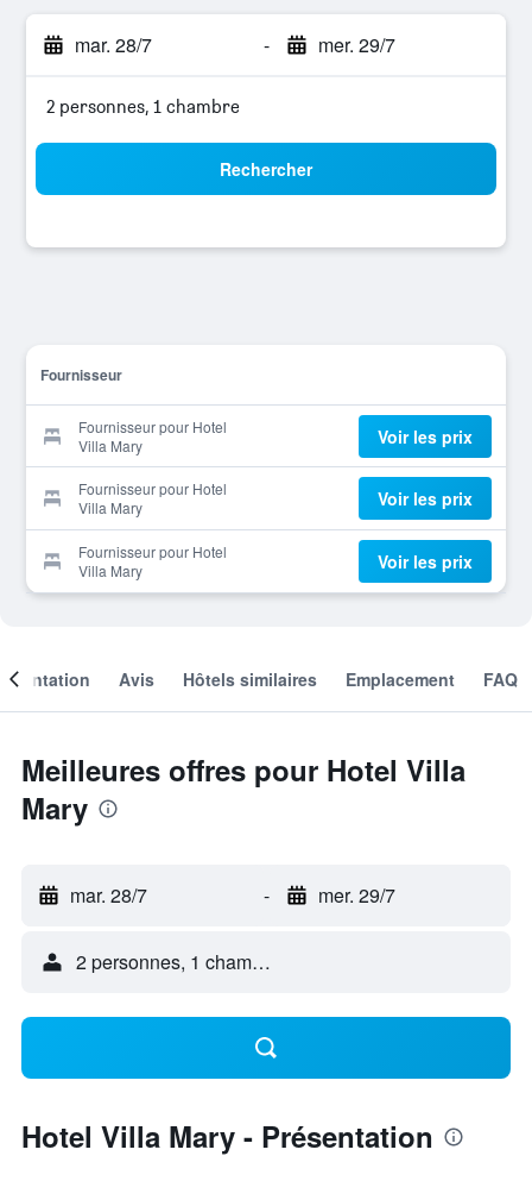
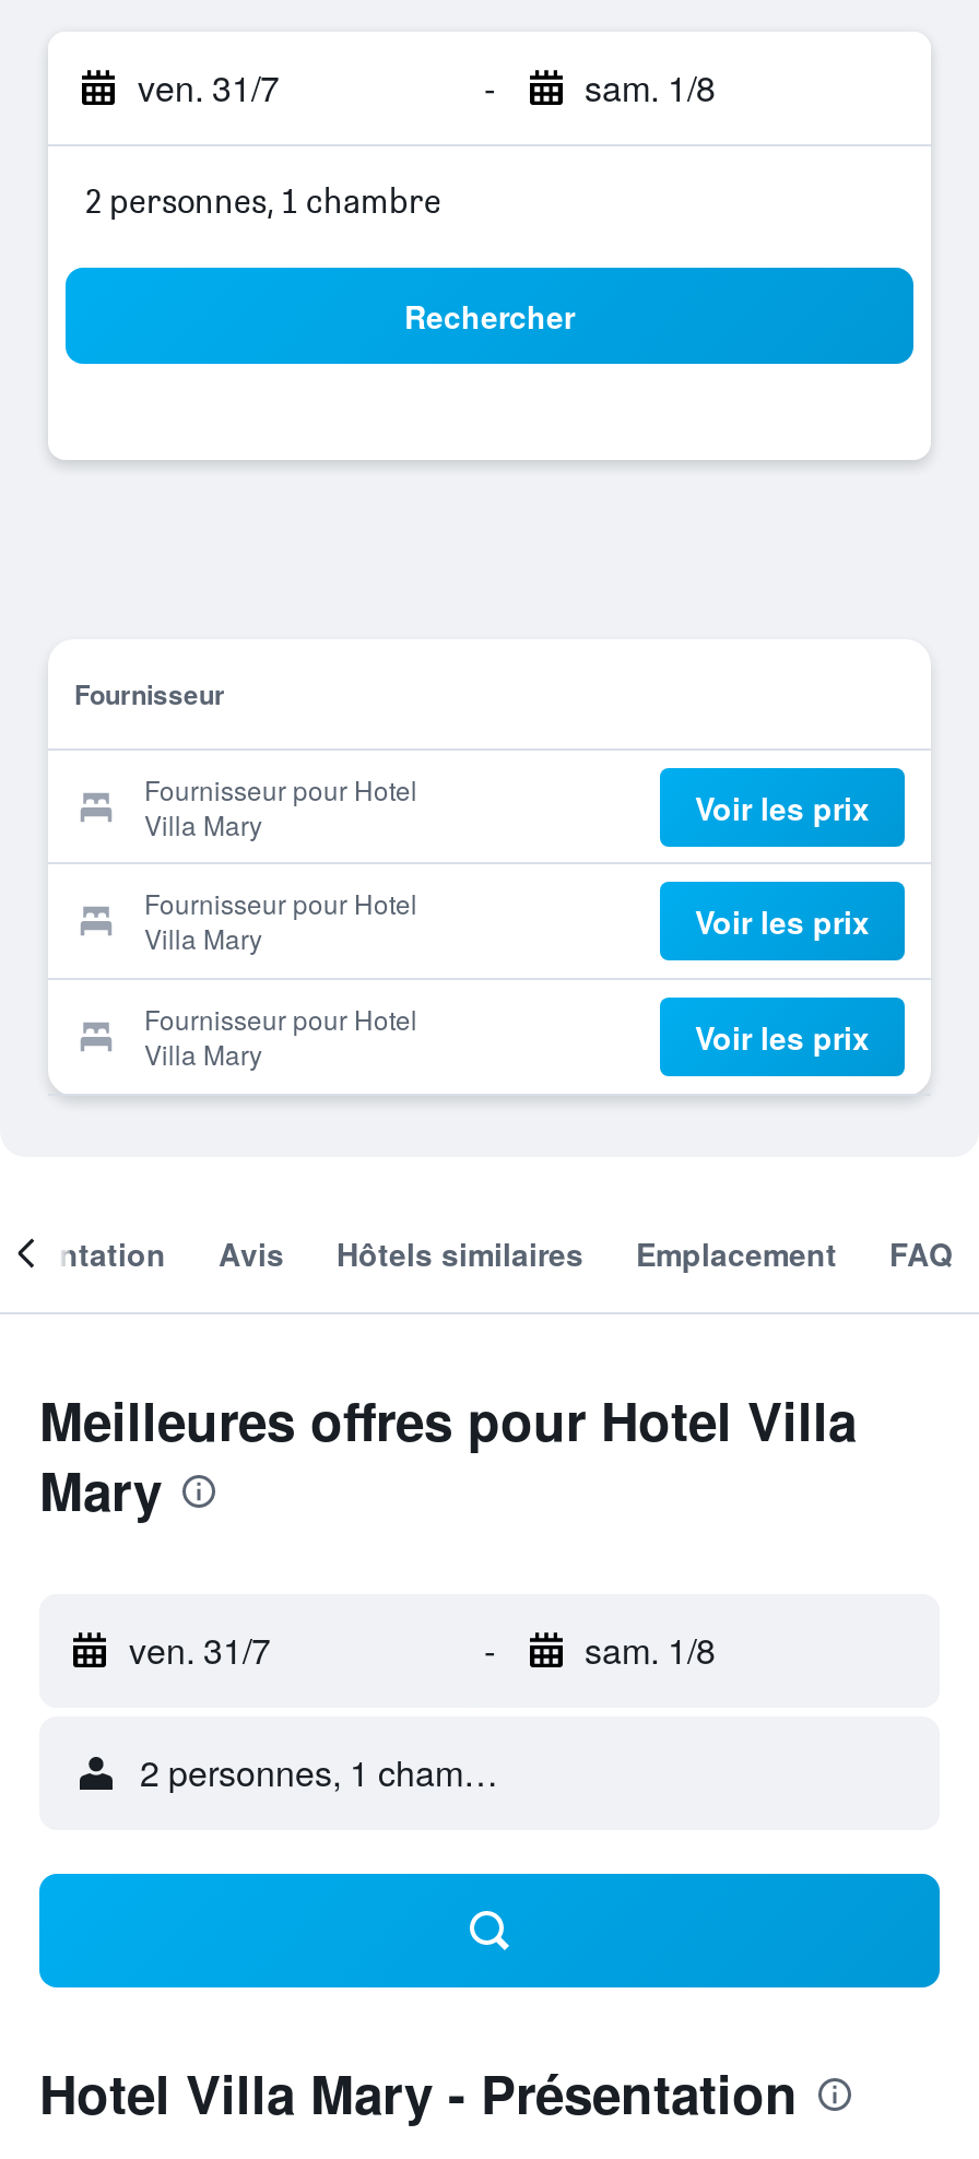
- mar. 28/7
+ ven. 31/7

- mer. 29/7
+ sam. 1/8

- mar. 28/7
+ ven. 31/7

- mer. 29/7
+ sam. 1/8
